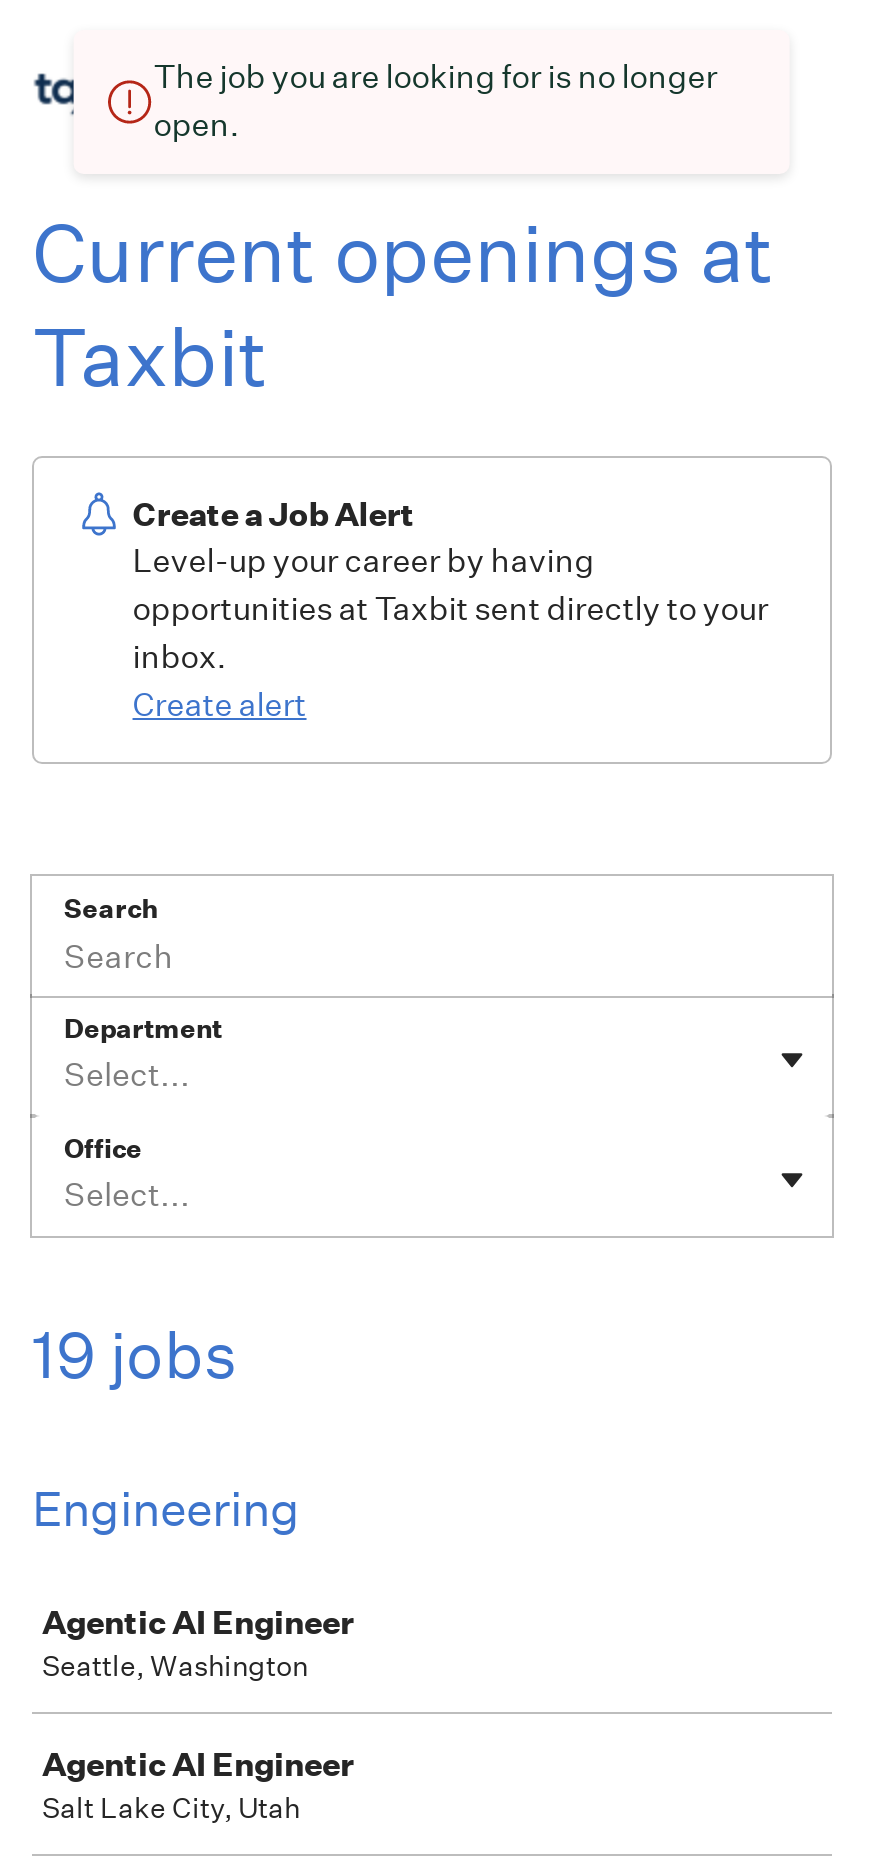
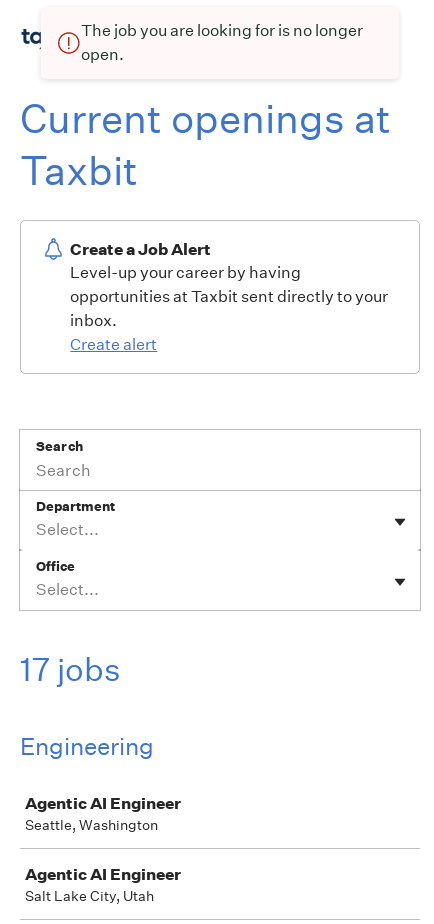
- 19 jobs
+ 17 jobs
